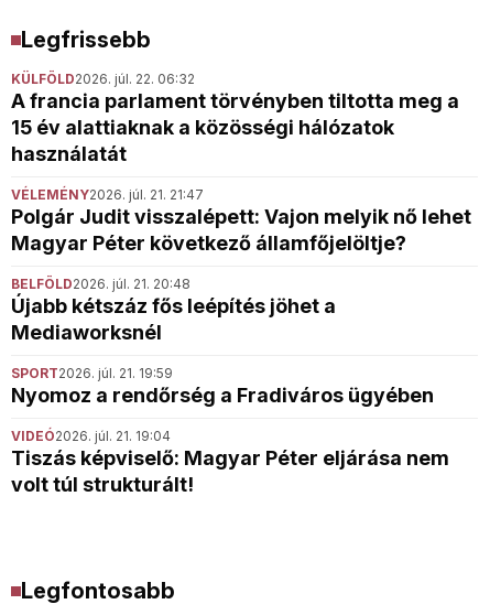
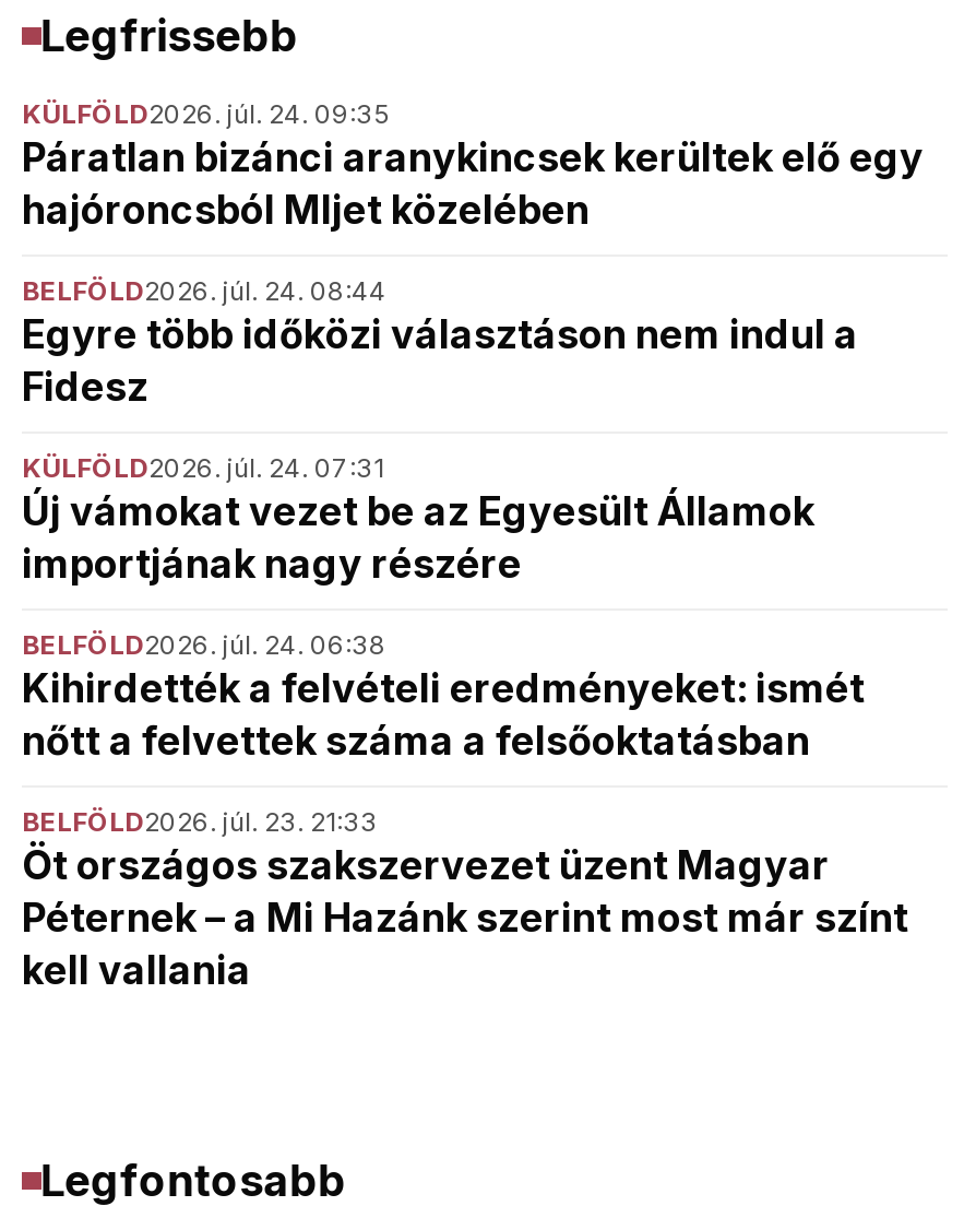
- KÜLFÖLD2026. júl. 22. 06:32
- A francia parlament törvényben tiltotta meg a
- 15 év alattiaknak a közösségi hálózatok
- használatát
+ KÜLFÖLD2026. júl. 24. 09:35
+ Páratlan bizánci aranykincsek kerültek elő egy
+ hajóroncsból Mljet közelében

- VÉLEMÉNY2026. júl. 21. 21:47
- Polgár Judit visszalépett: Vajon melyik nő lehet
- Magyar Péter következő államfőjelöltje?
+ BELFÖLD2026. júl. 24. 08:44
+ Egyre több időközi választáson nem indul a
+ Fidesz

- BELFÖLD2026. júl. 21. 20:48
- Újabb kétszáz fős leépítés jöhet a
- Mediaworksnél
+ KÜLFÖLD2026. júl. 24. 07:31
+ Új vámokat vezet be az Egyesült Államok
+ importjának nagy részére

- SPORT2026. júl. 21. 19:59
- Nyomoz a rendőrség a Fradiváros ügyében
+ BELFÖLD2026. júl. 24. 06:38
+ Kihirdették a felvételi eredményeket: ismét
+ nőtt a felvettek száma a felsőoktatásban

- VIDEÓ2026. júl. 21. 19:04
- Tiszás képviselő: Magyar Péter eljárása nem
- volt túl strukturált!
+ BELFÖLD2026. júl. 23. 21:33
+ Öt országos szakszervezet üzent Magyar
+ Péternek – a Mi Hazánk szerint most már színt
+ kell vallania
